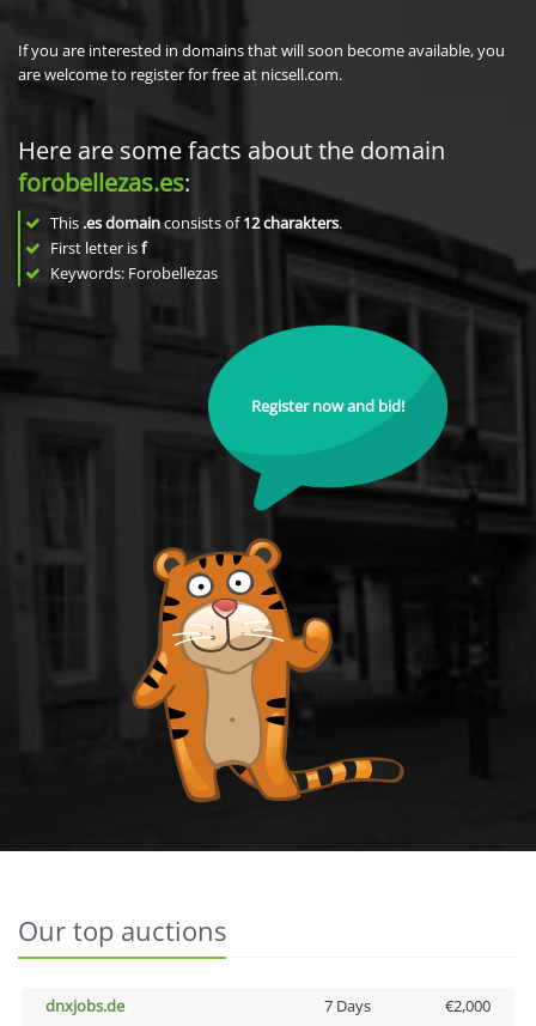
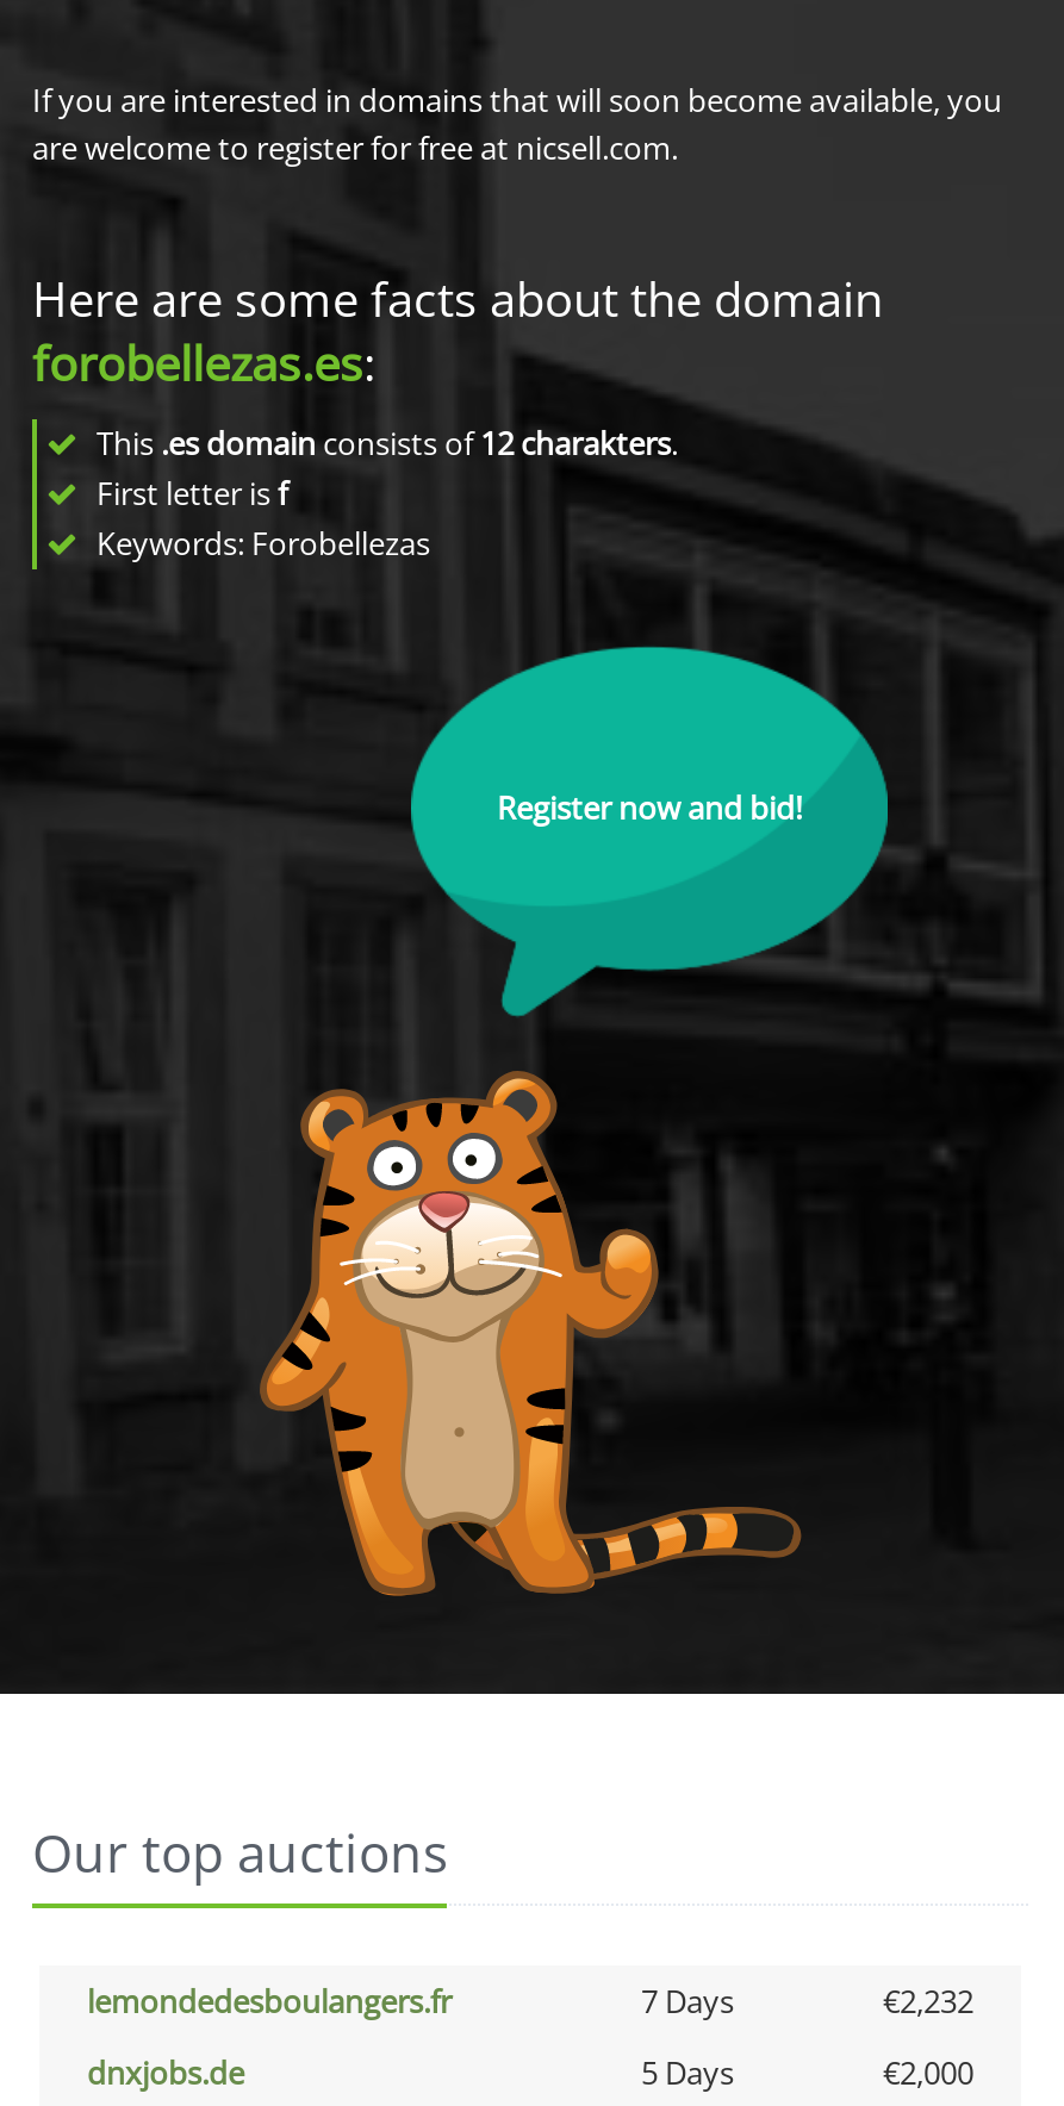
+ lemondedesboulangers.fr
+ 7 Days
+ €2,232

- 7 Days
+ 5 Days
